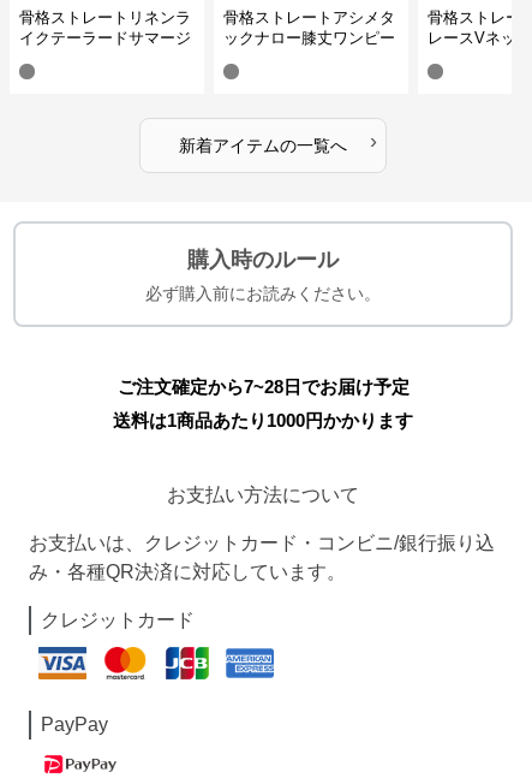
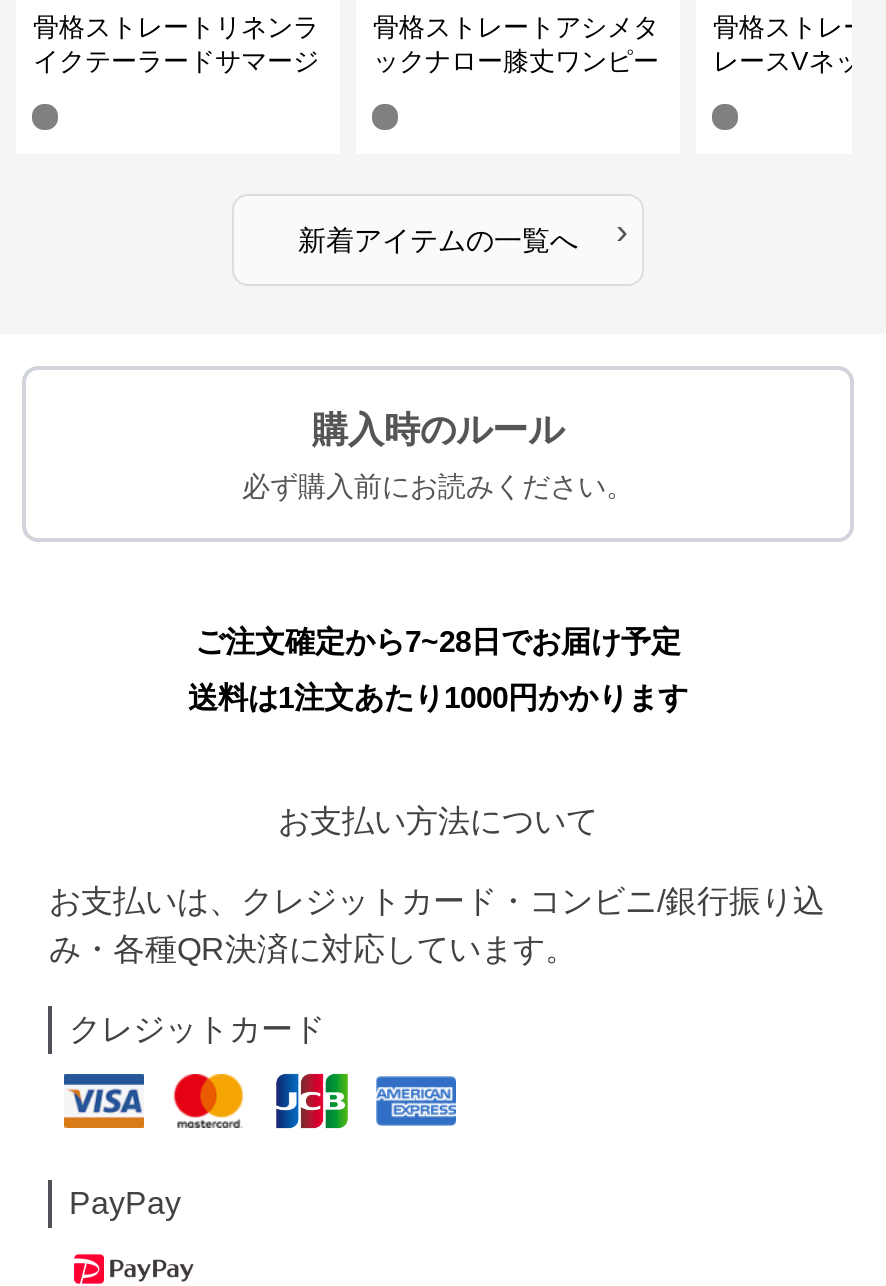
- 送料は1商品あたり1000円かかります
+ 送料は1注文あたり1000円かかります
